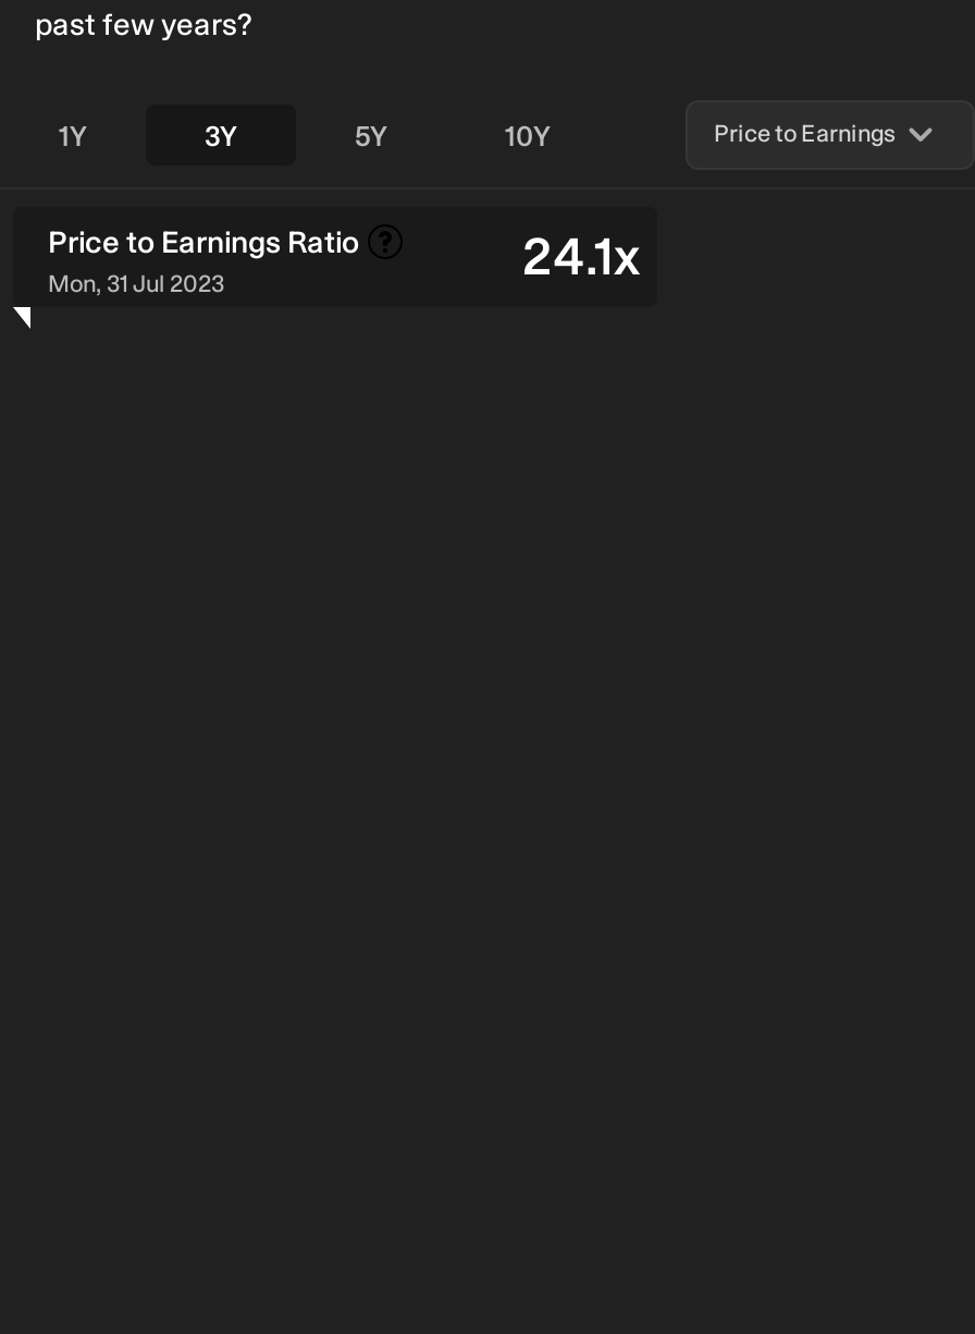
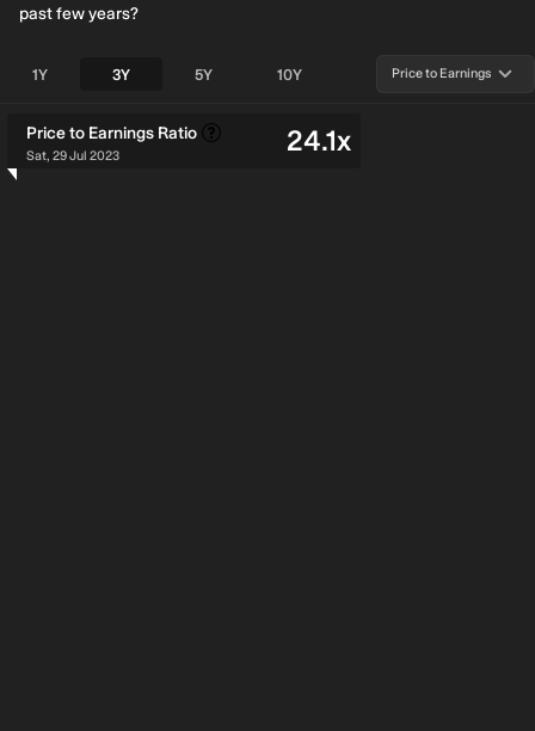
- Mon, 31 Jul 2023
+ Sat, 29 Jul 2023
